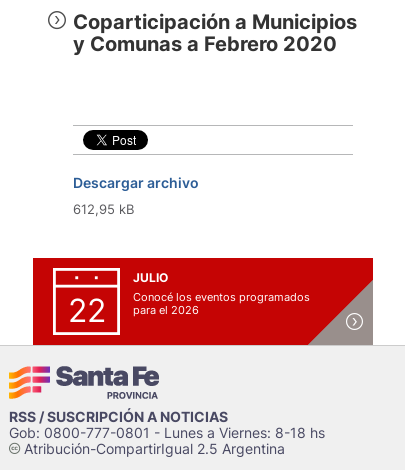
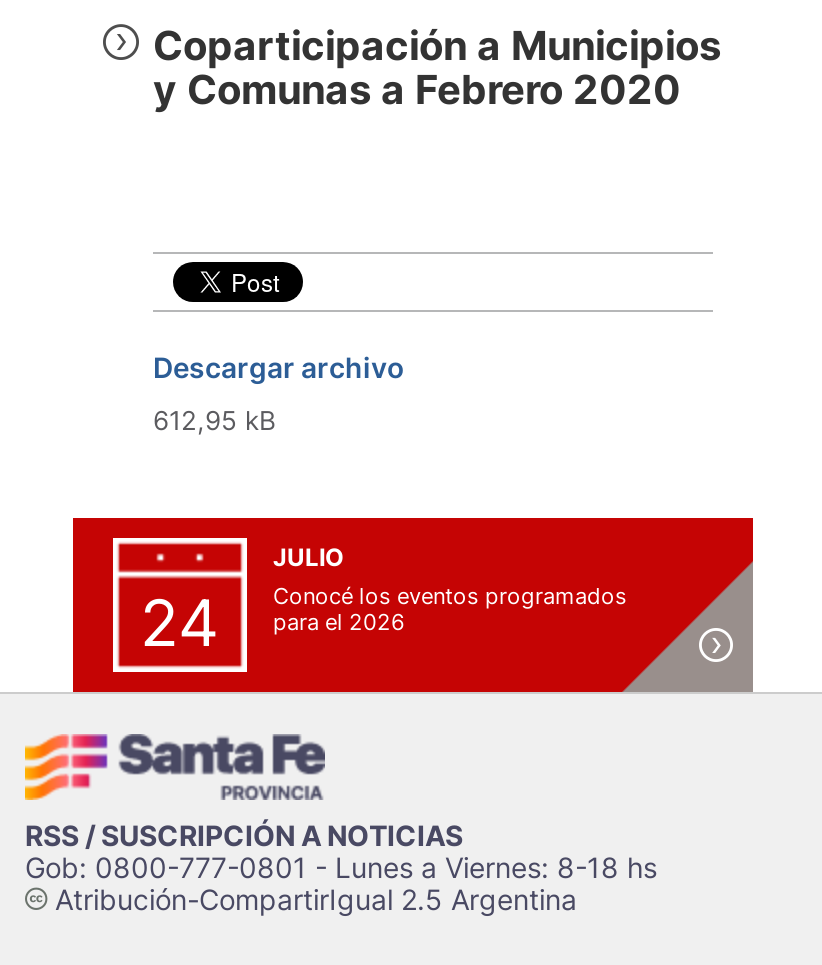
- 22 Conocé los eventos programados para el 2026
+ 24 Conocé los eventos programados para el 2026
